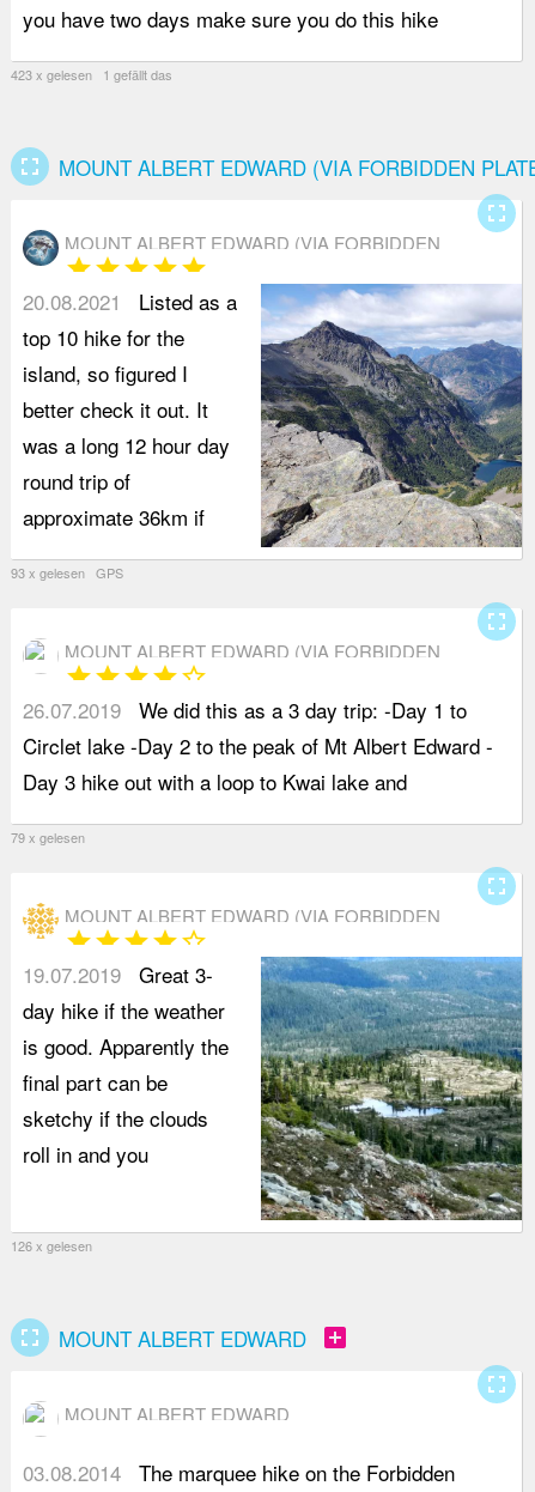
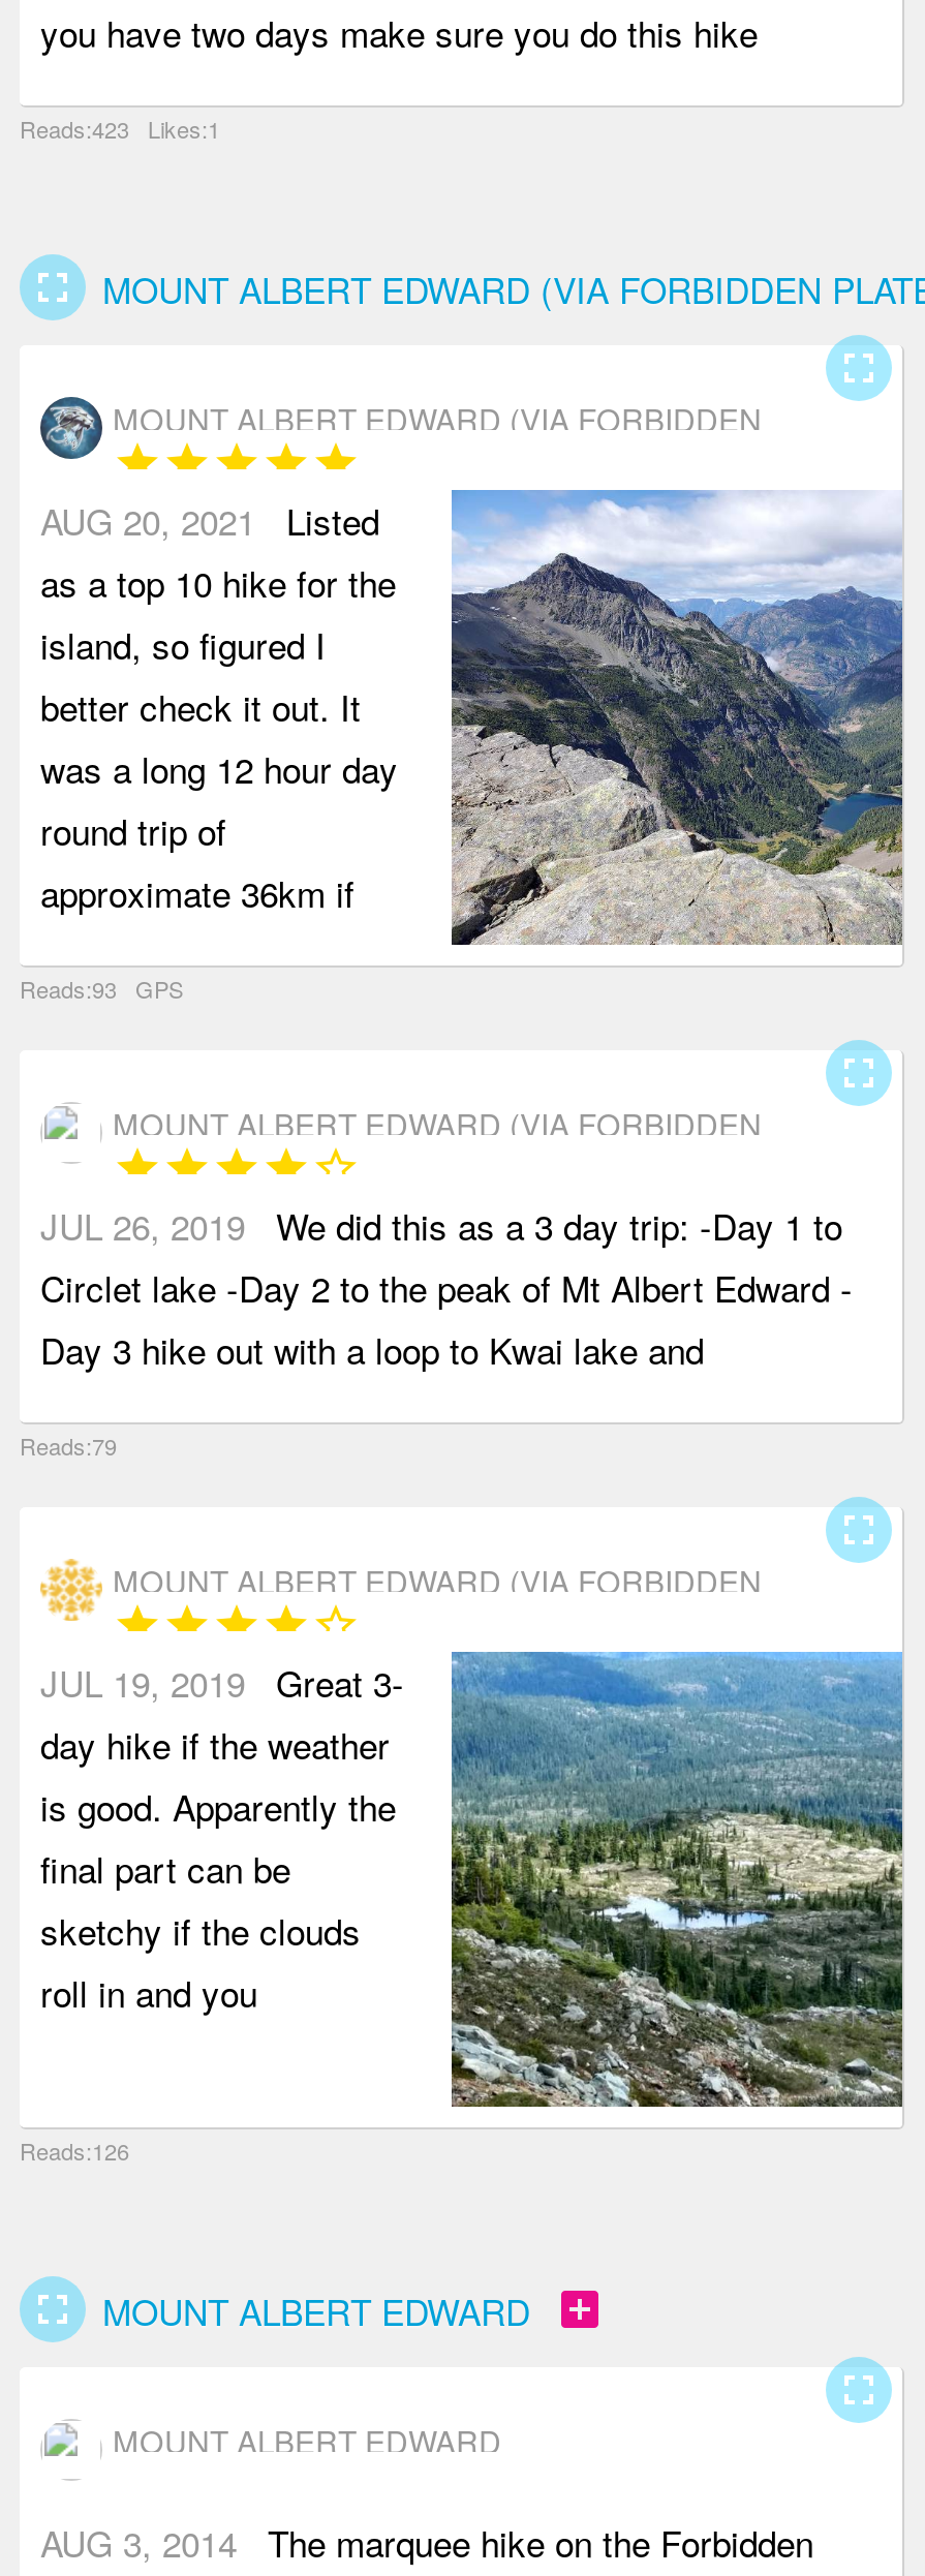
- 423 x gelesen 1 gefällt das
+ Reads:423 Likes:1

- 20.08.2021 Listed as a
- top 10 hike for the
+ AUG 20, 2021 Listed
+ as a top 10 hike for the

- 93 x gelesen GPS
+ Reads:93 GPS

- 26.07.2019 We did this as a 3 day trip: -Day 1 to
+ JUL 26, 2019 We did this as a 3 day trip: -Day 1 to

- 79 x gelesen
+ Reads:79

- 19.07.2019 Great 3-
+ JUL 19, 2019 Great 3-

- 126 x gelesen
+ Reads:126

- 03.08.2014 The marquee hike on the Forbidden
+ AUG 3, 2014 The marquee hike on the Forbidden
